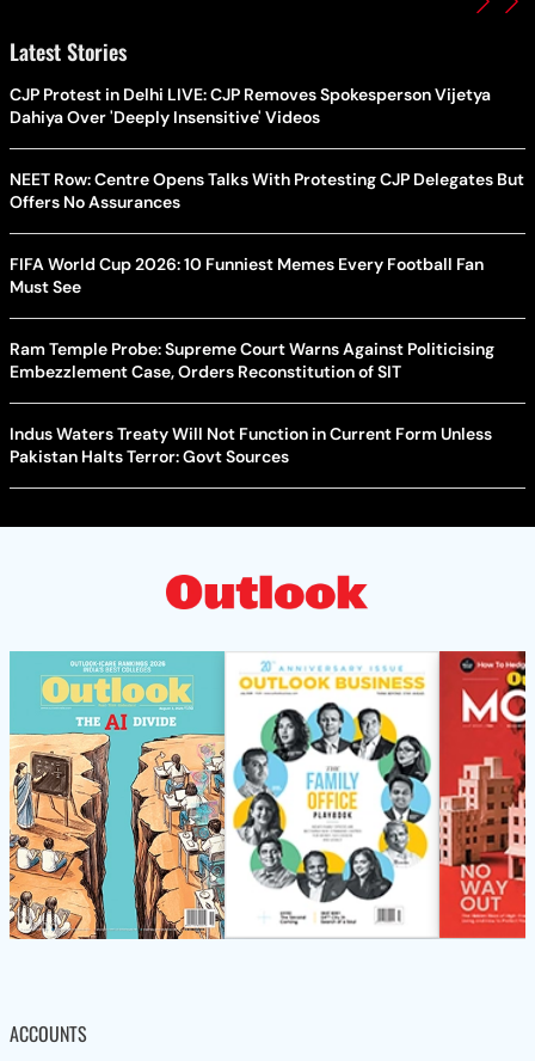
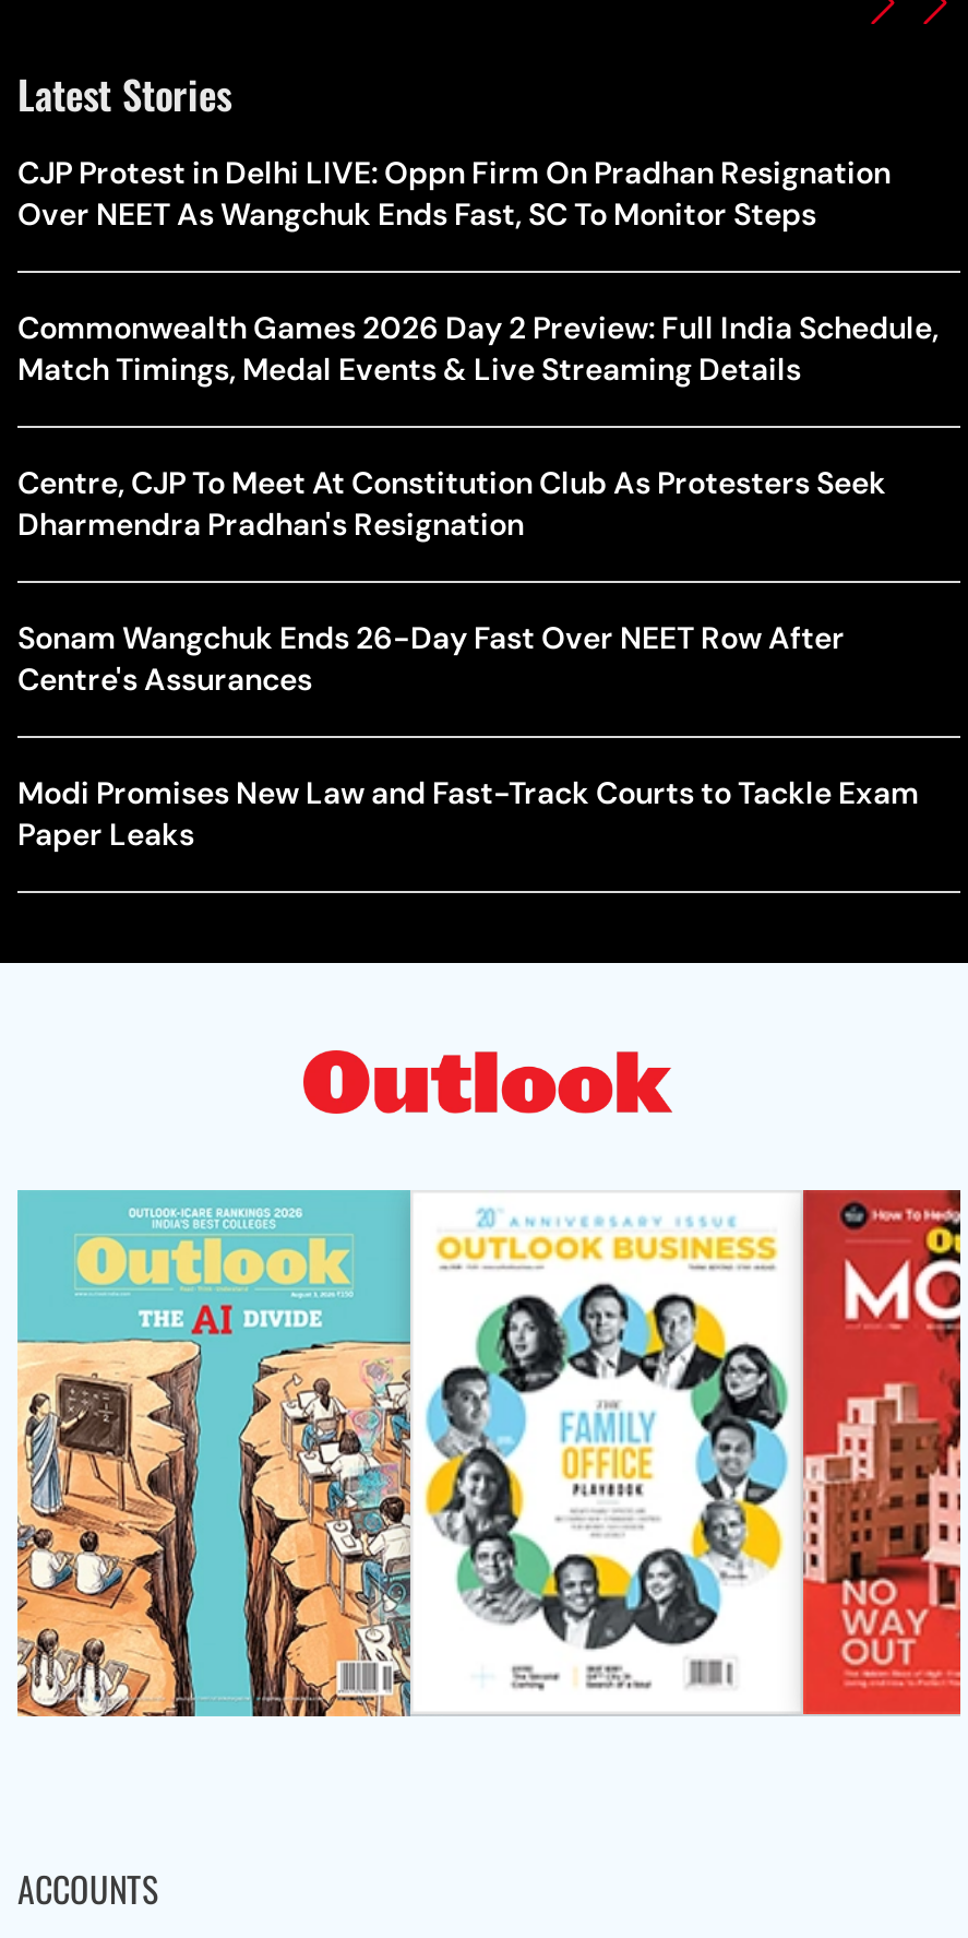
- CJP Protest in Delhi LIVE: CJP Removes Spokesperson Vijetya
- Dahiya Over 'Deeply Insensitive' Videos
+ CJP Protest in Delhi LIVE: Oppn Firm On Pradhan Resignation
+ Over NEET As Wangchuk Ends Fast, SC To Monitor Steps

- NEET Row: Centre Opens Talks With Protesting CJP Delegates But
- Offers No Assurances
+ Commonwealth Games 2026 Day 2 Preview: Full India Schedule,
+ Match Timings, Medal Events & Live Streaming Details

- FIFA World Cup 2026: 10 Funniest Memes Every Football Fan
- Must See
+ Centre, CJP To Meet At Constitution Club As Protesters Seek
+ Dharmendra Pradhan's Resignation

- Ram Temple Probe: Supreme Court Warns Against Politicising
- Embezzlement Case, Orders Reconstitution of SIT
+ Sonam Wangchuk Ends 26-Day Fast Over NEET Row After
+ Centre's Assurances

- Indus Waters Treaty Will Not Function in Current Form Unless
- Pakistan Halts Terror: Govt Sources
+ Modi Promises New Law and Fast-Track Courts to Tackle Exam
+ Paper Leaks
